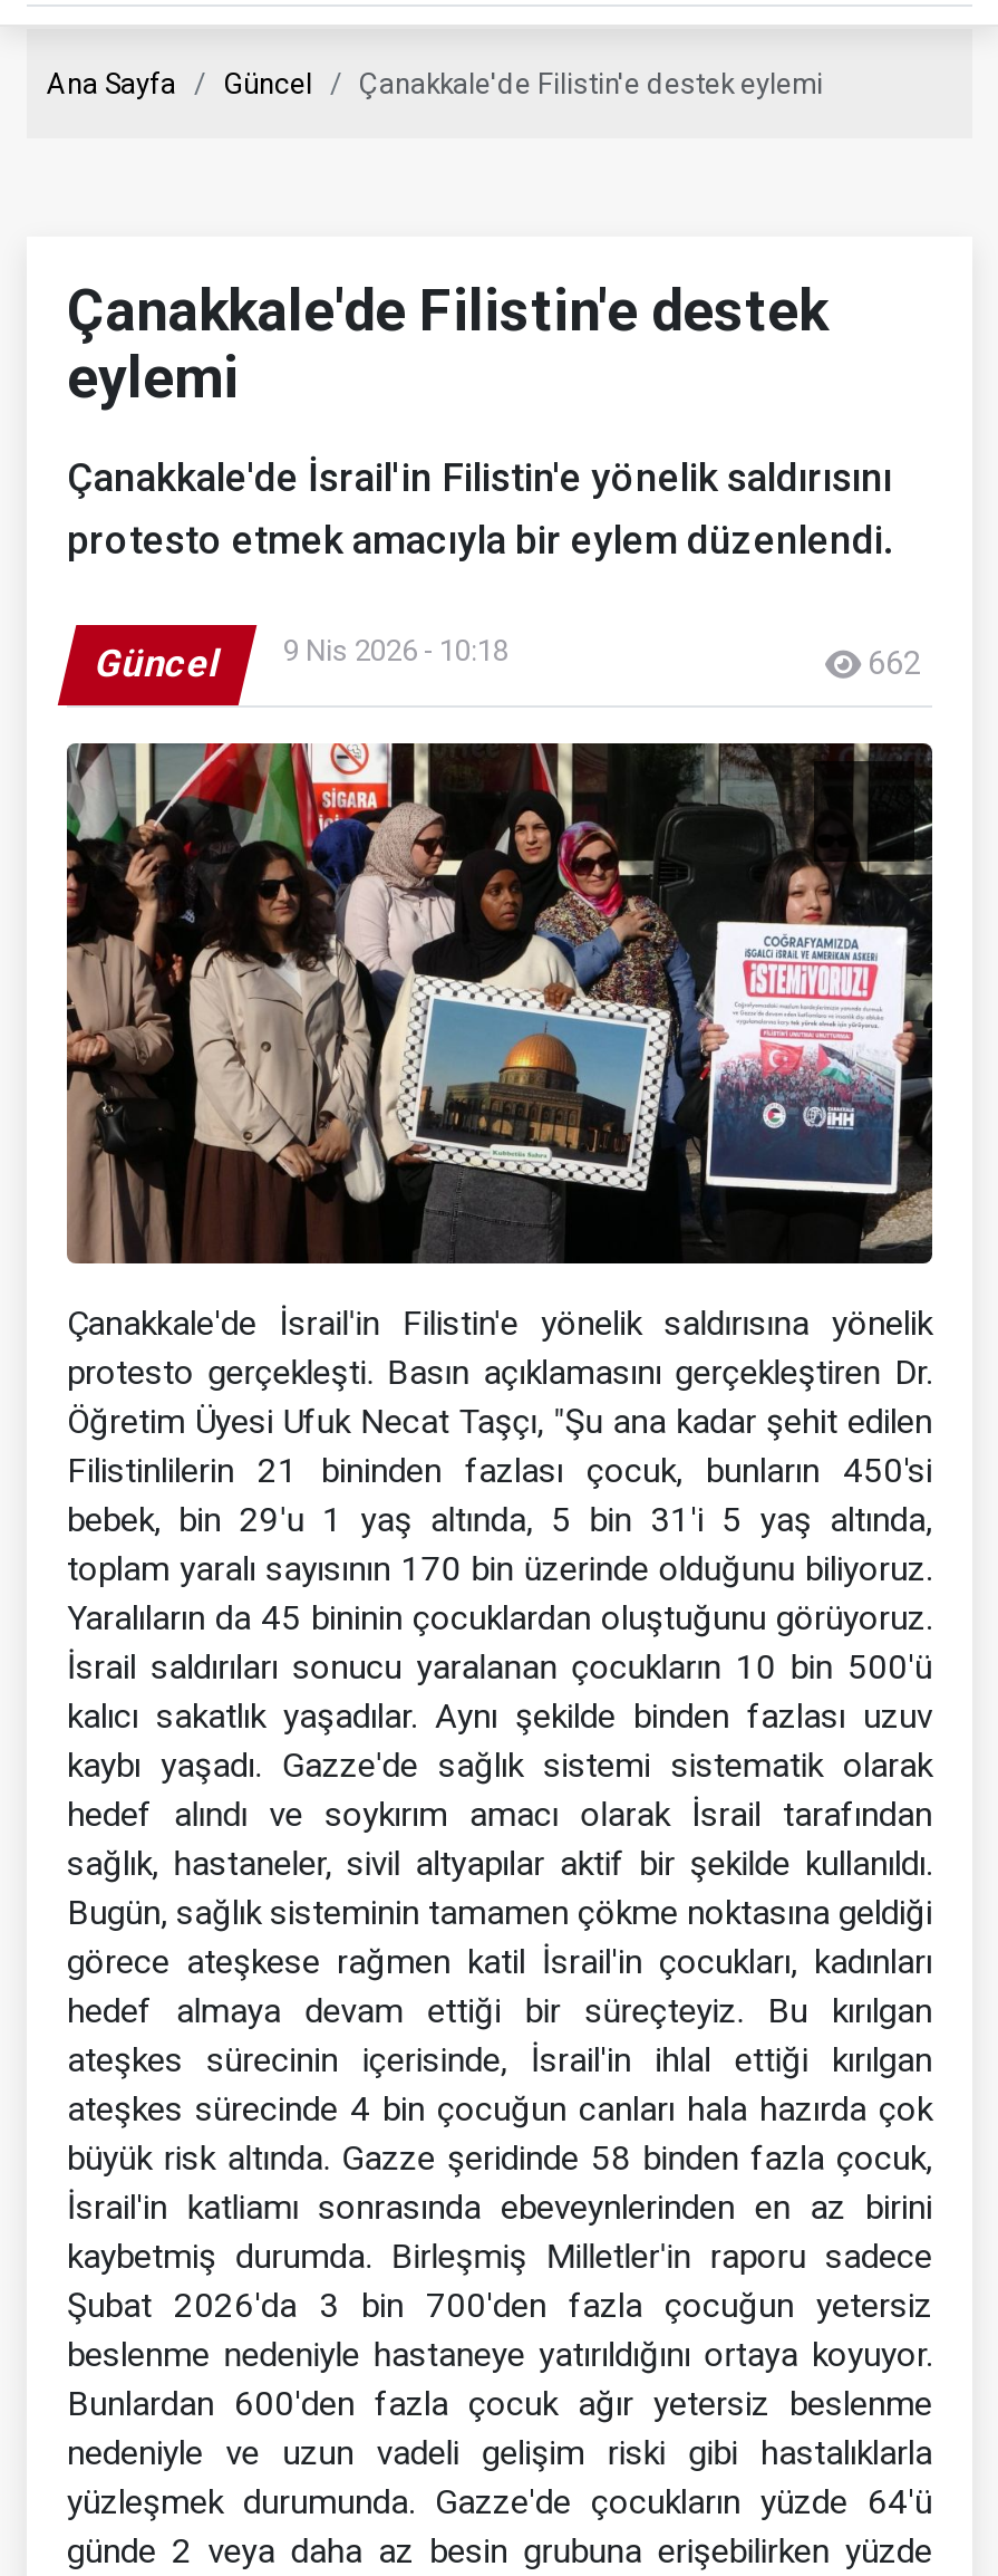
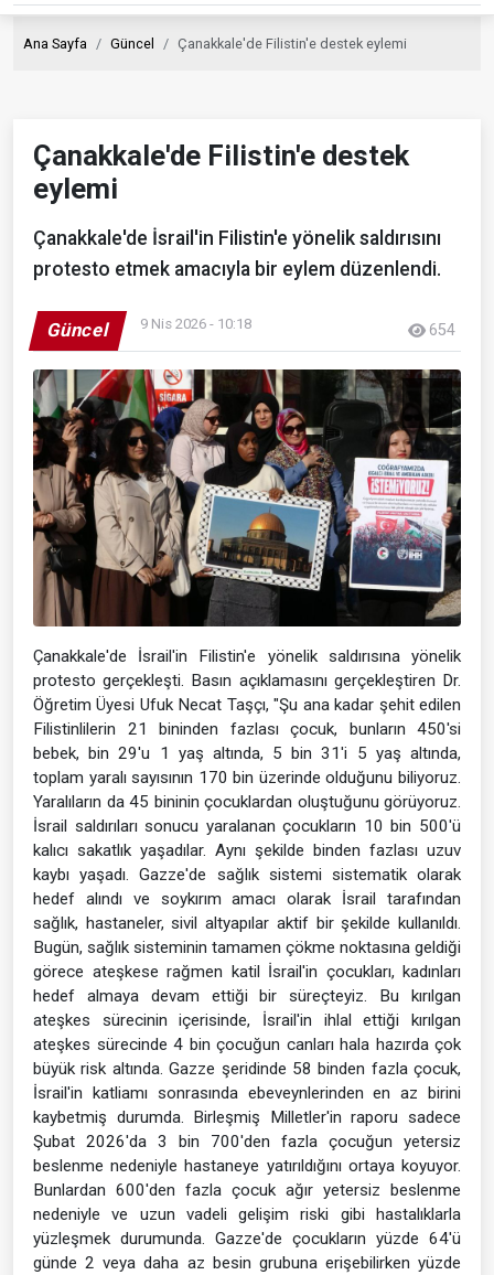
- 662
+ 654
